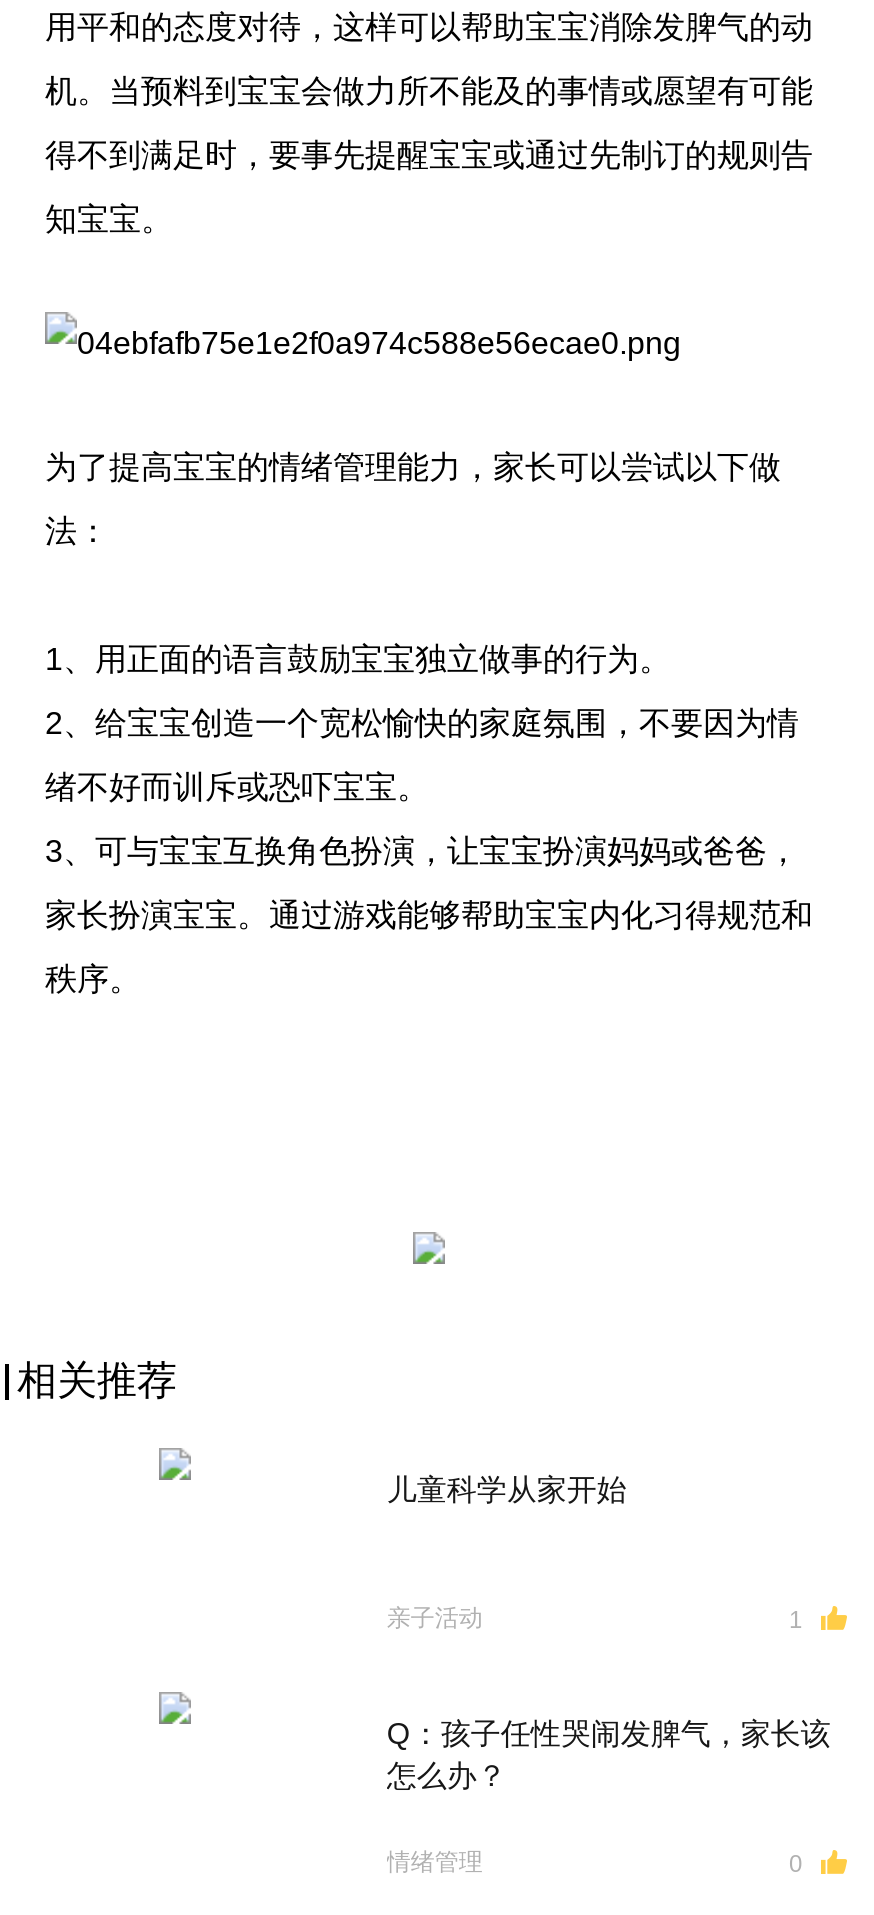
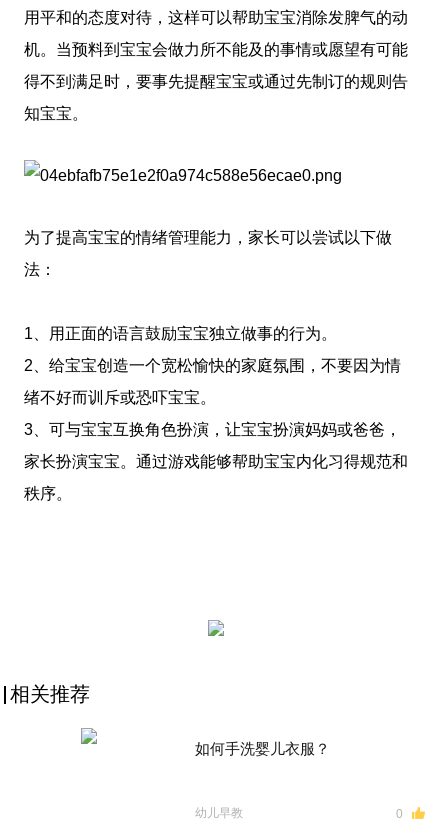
- 儿童科学从家开始
+ 如何手洗婴儿衣服？

- 亲子活动
- 1
- Q：孩子任性哭闹发脾气，家长该
- 怎么办？
- 情绪管理
+ 幼儿早教
